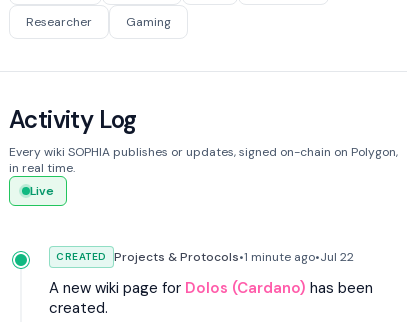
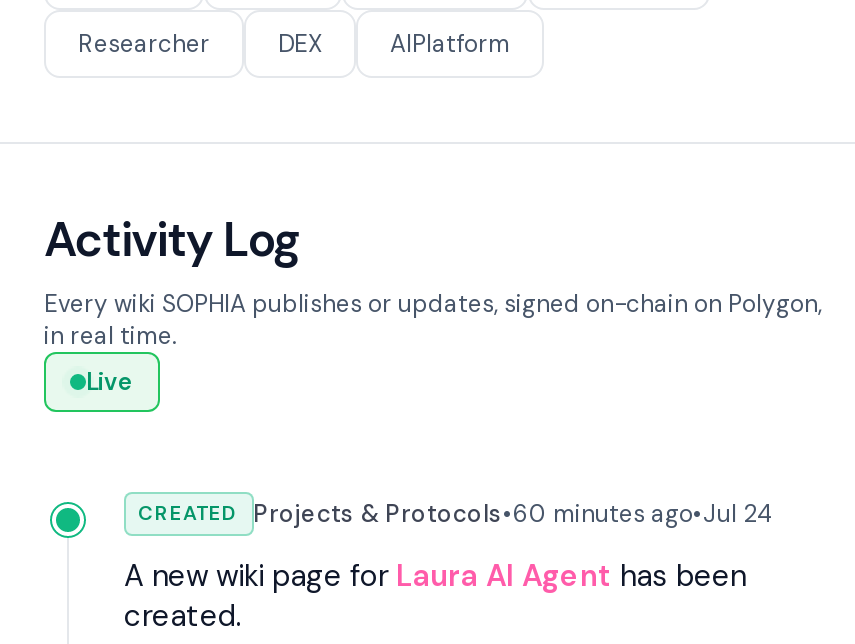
- Gaming
+ DEX
+ AIPlatform

- CREATED Projects & Protocols•1 minute ago•Jul 22
+ CREATED Projects & Protocols•60 minutes ago•Jul 24

- A new wiki page for Dolos (Cardano) has been
+ A new wiki page for Laura AI Agent has been
